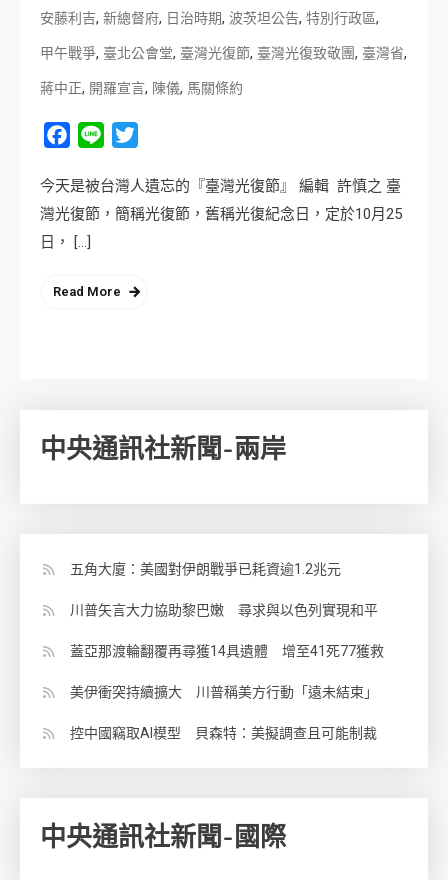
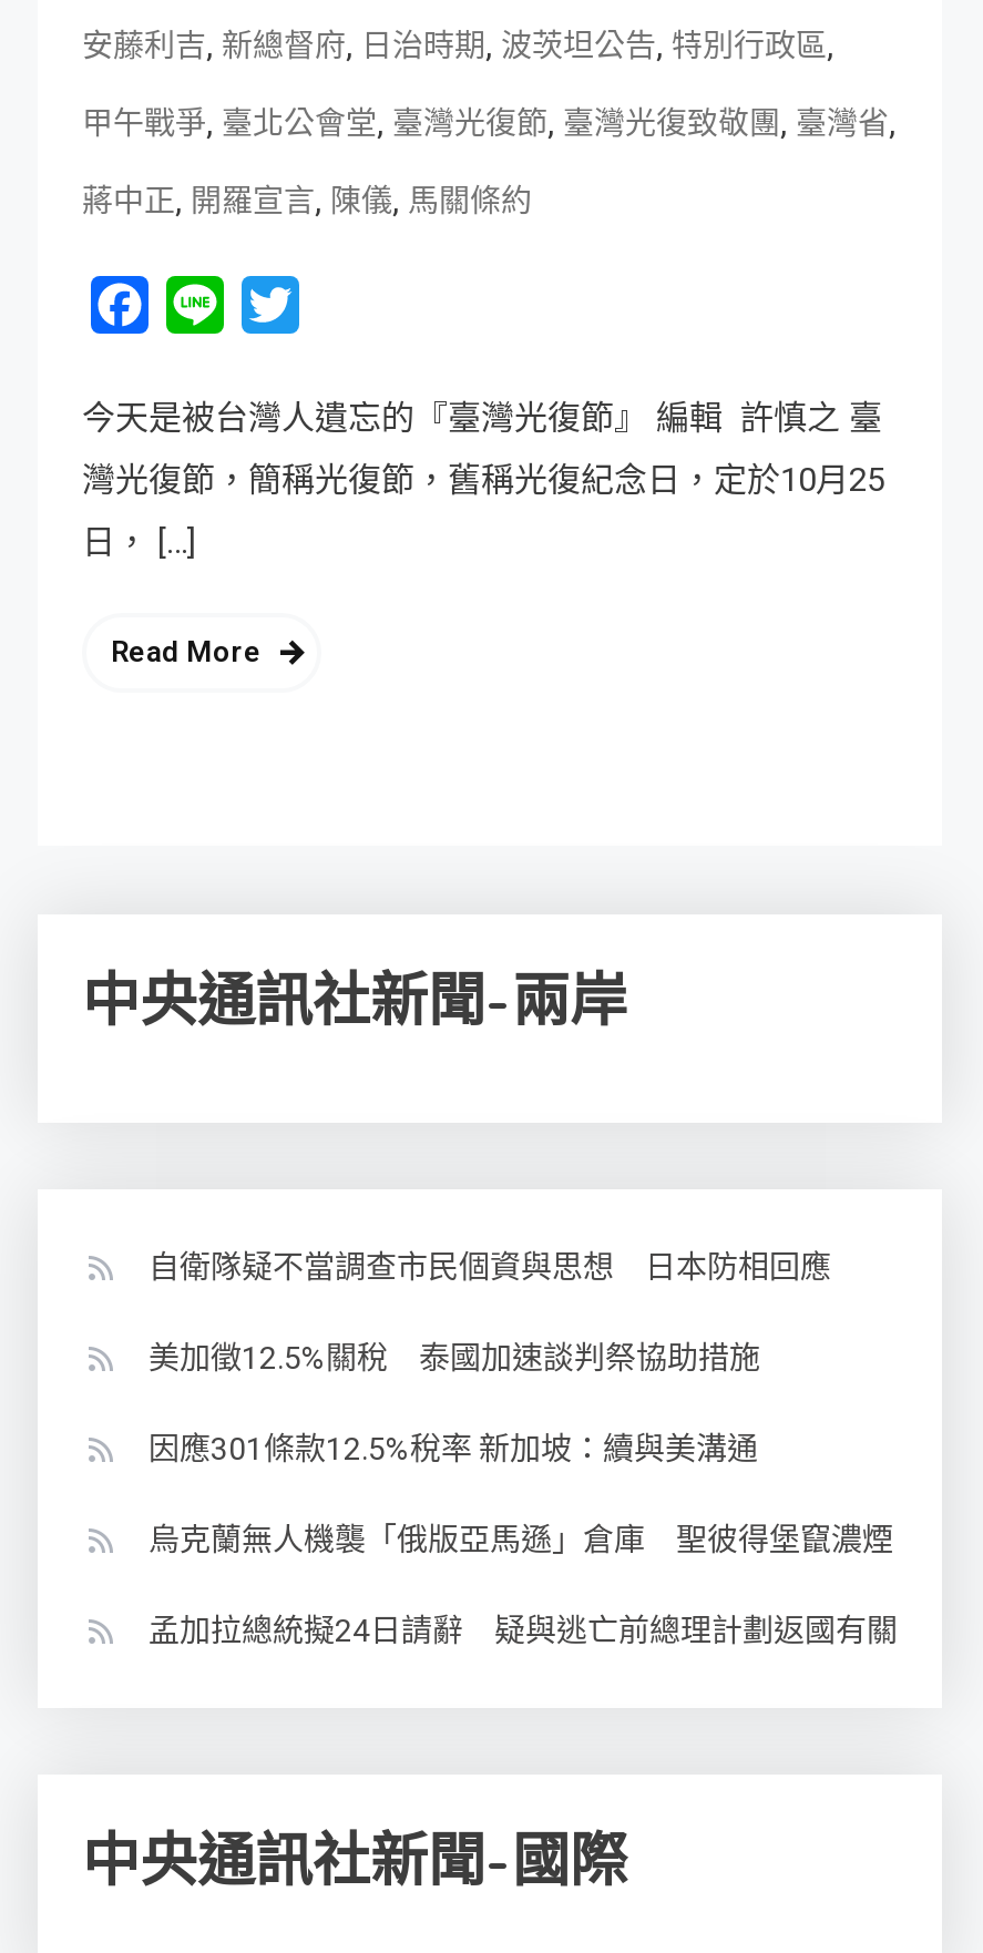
- 五角大廈：美國對伊朗戰爭已耗資逾1.2兆元
+ 自衛隊疑不當調查市民個資與思想 日本防相回應

- 川普矢言大力協助黎巴嫩 尋求與以色列實現和平
+ 美加徵12.5%關稅 泰國加速談判祭協助措施

- 蓋亞那渡輪翻覆再尋獲14具遺體 增至41死77獲救
+ 因應301條款12.5%稅率 新加坡：續與美溝通

- 美伊衝突持續擴大 川普稱美方行動「遠未結束」
+ 烏克蘭無人機襲「俄版亞馬遜」倉庫 聖彼得堡竄濃煙

- 控中國竊取AI模型 貝森特：美擬調查且可能制裁
+ 孟加拉總統擬24日請辭 疑與逃亡前總理計劃返國有關
